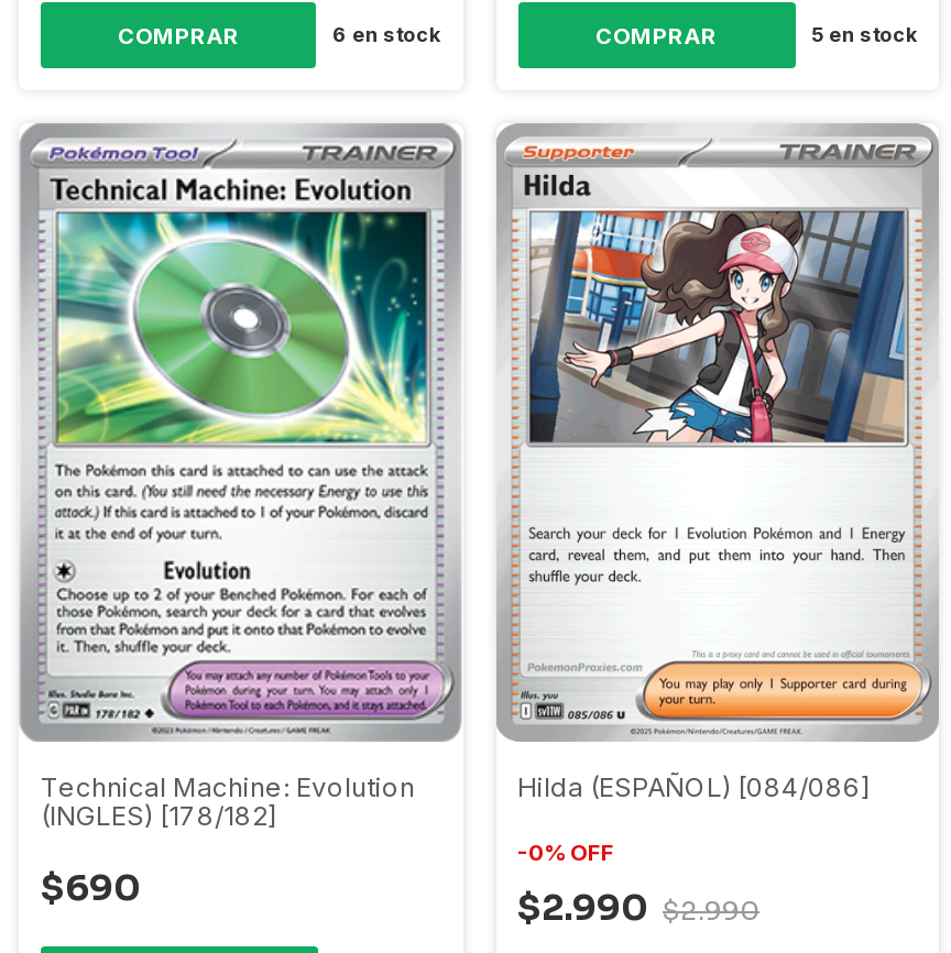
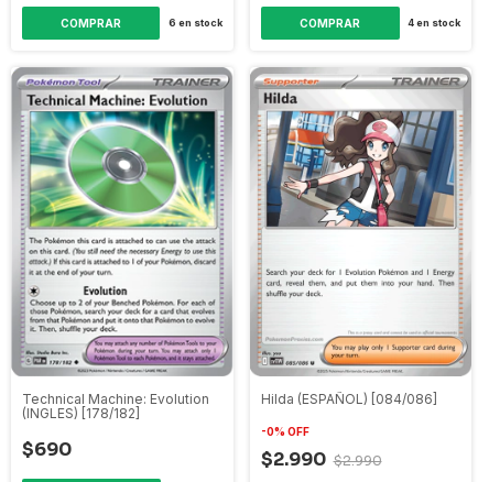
- 5 en stock
+ 4 en stock
